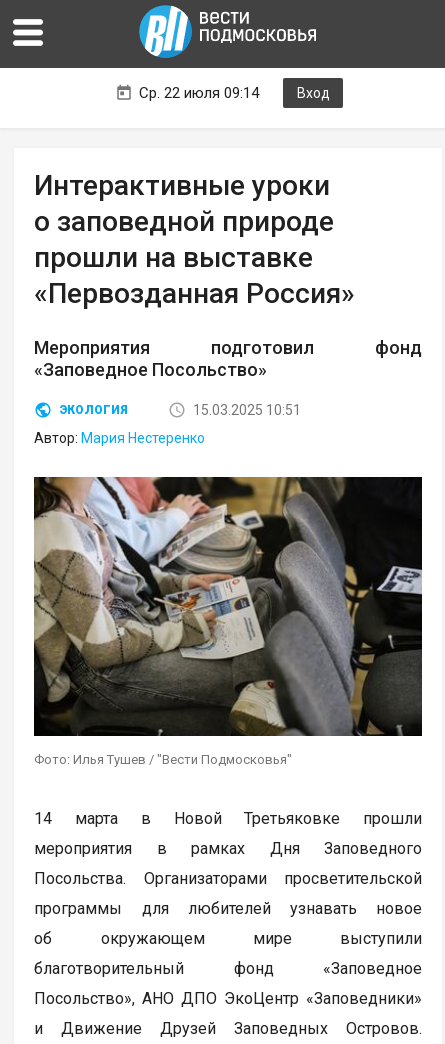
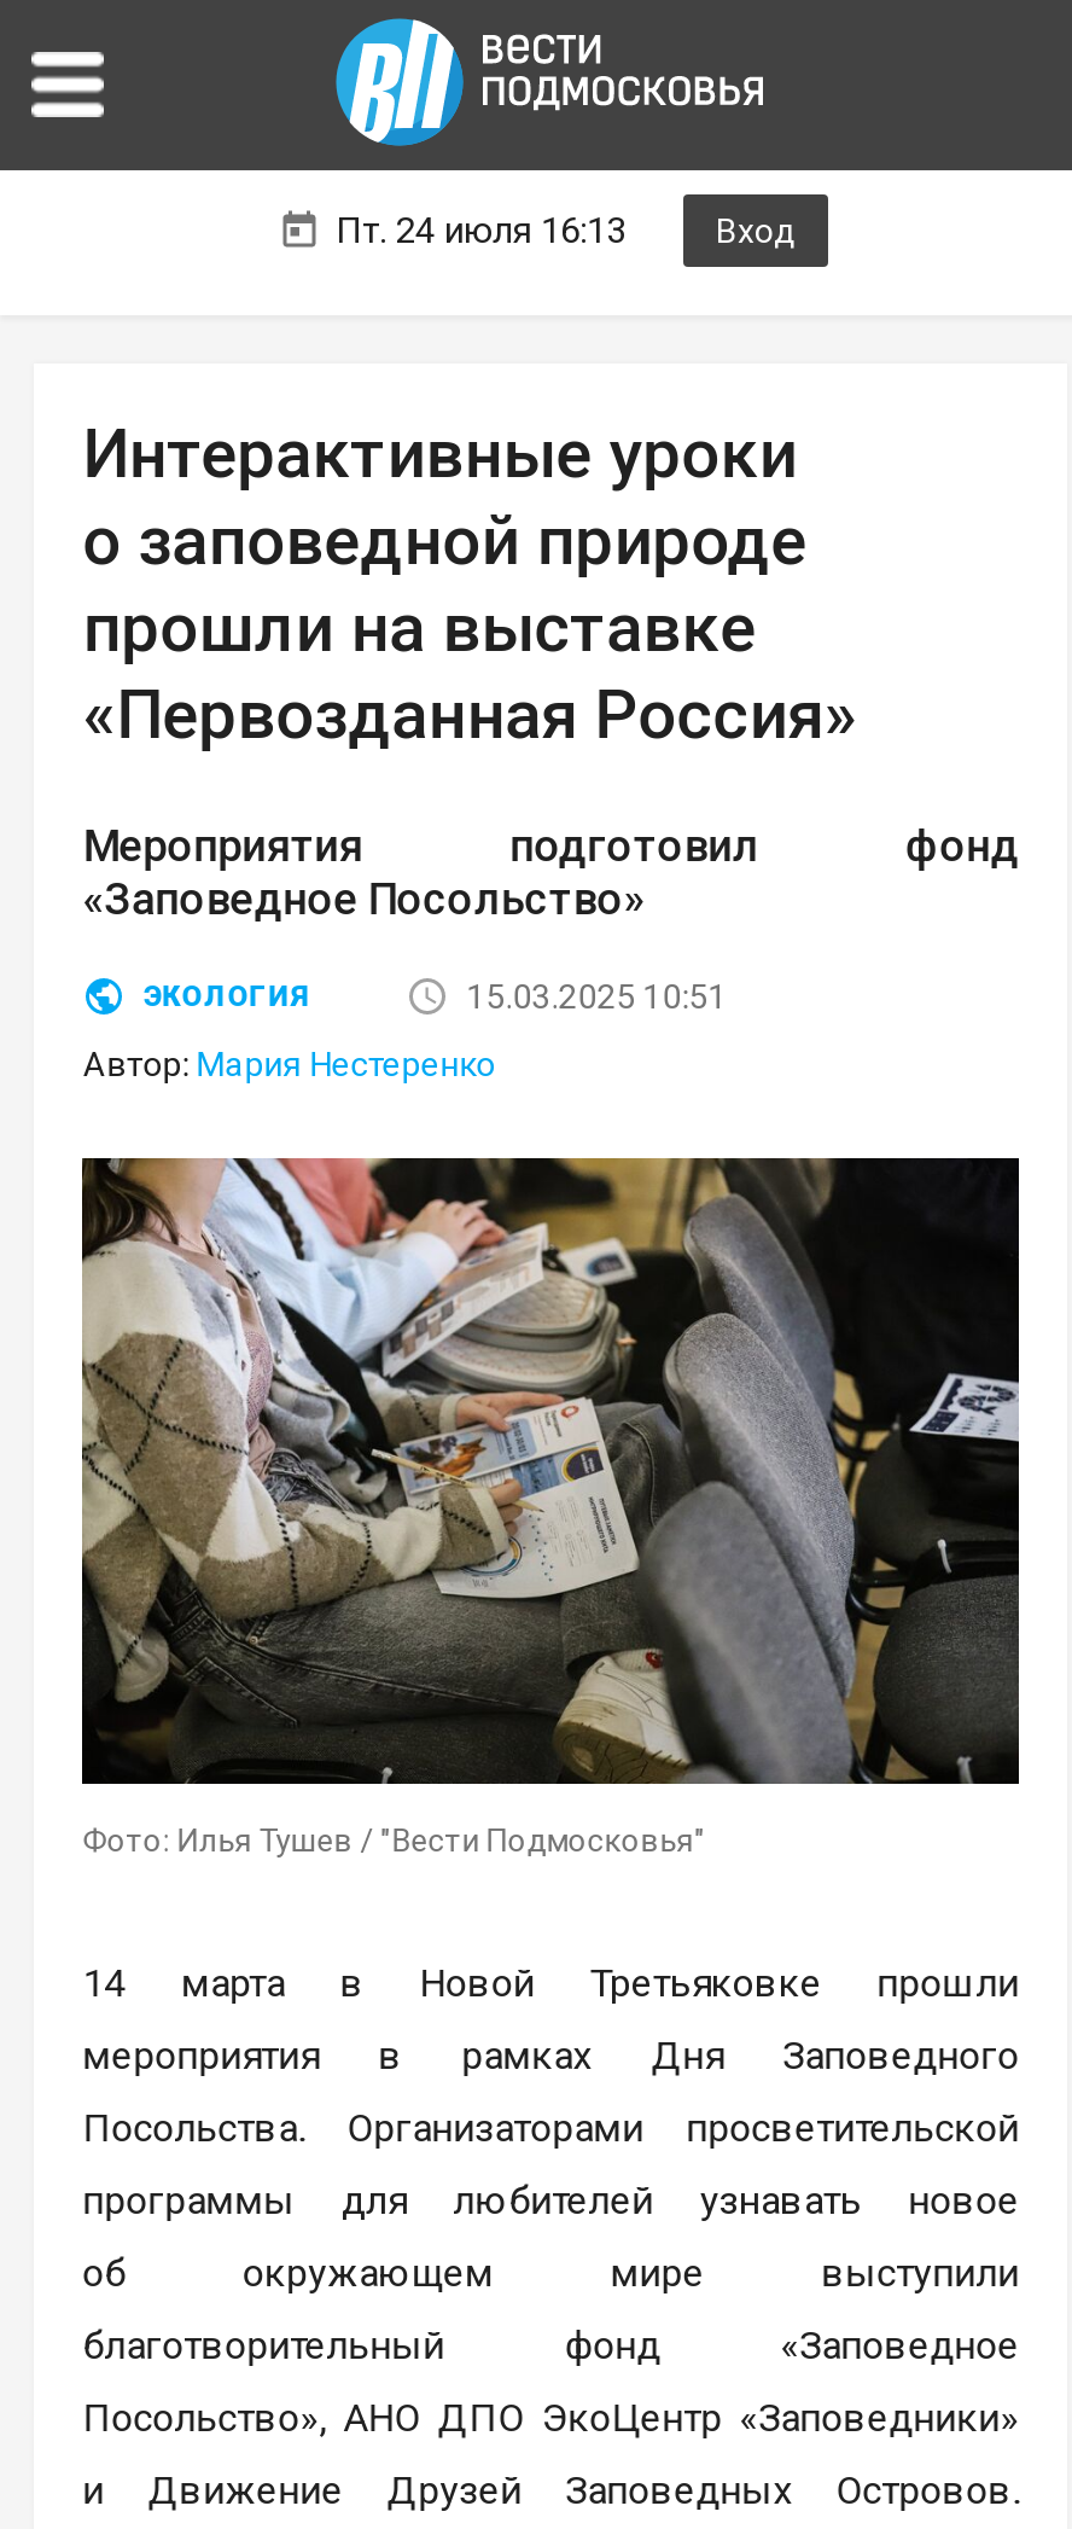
- Ср. 22 июля 09:14
+ Пт. 24 июля 16:13
